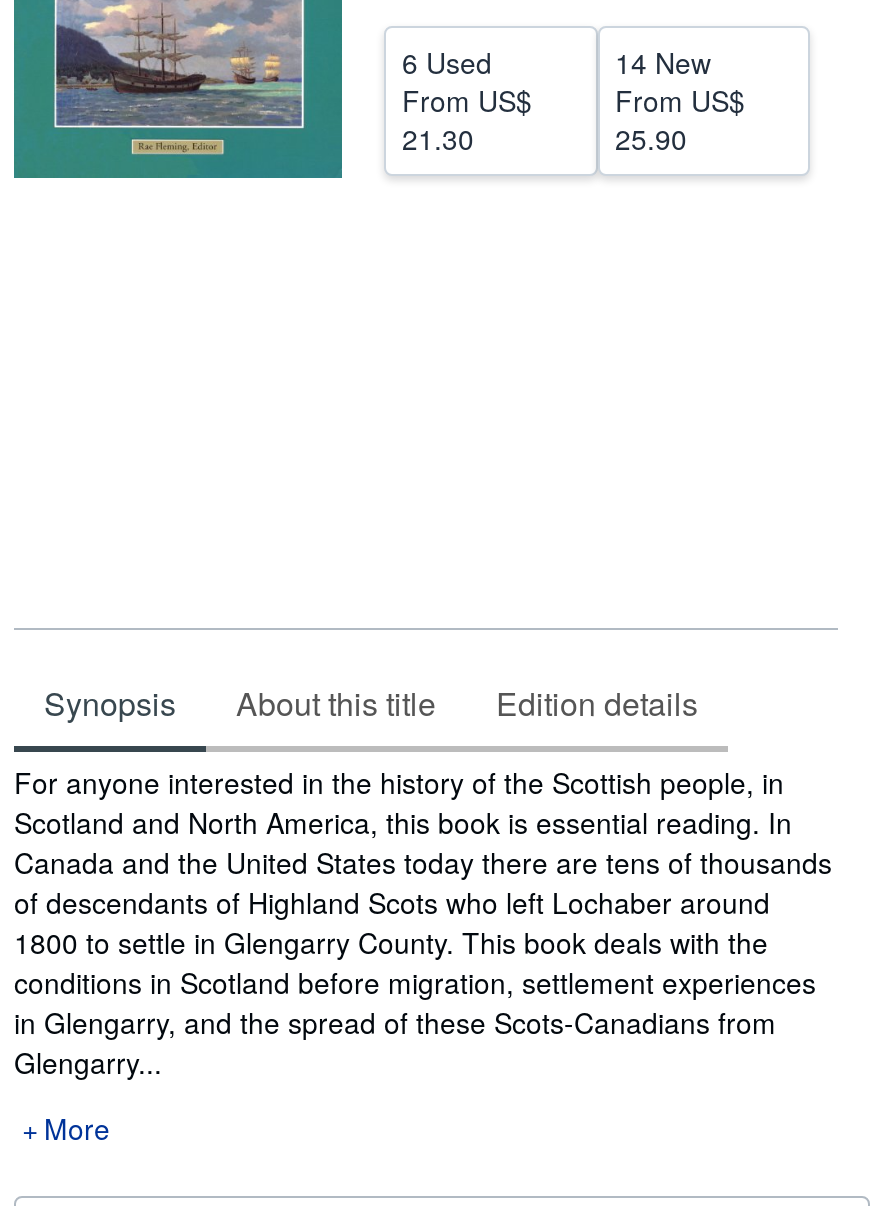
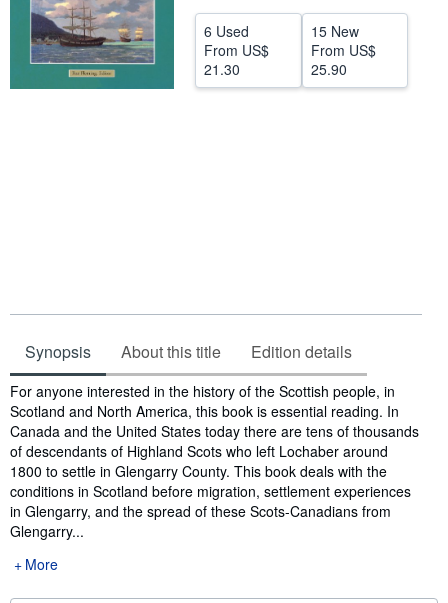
- 14 New
+ 15 New
